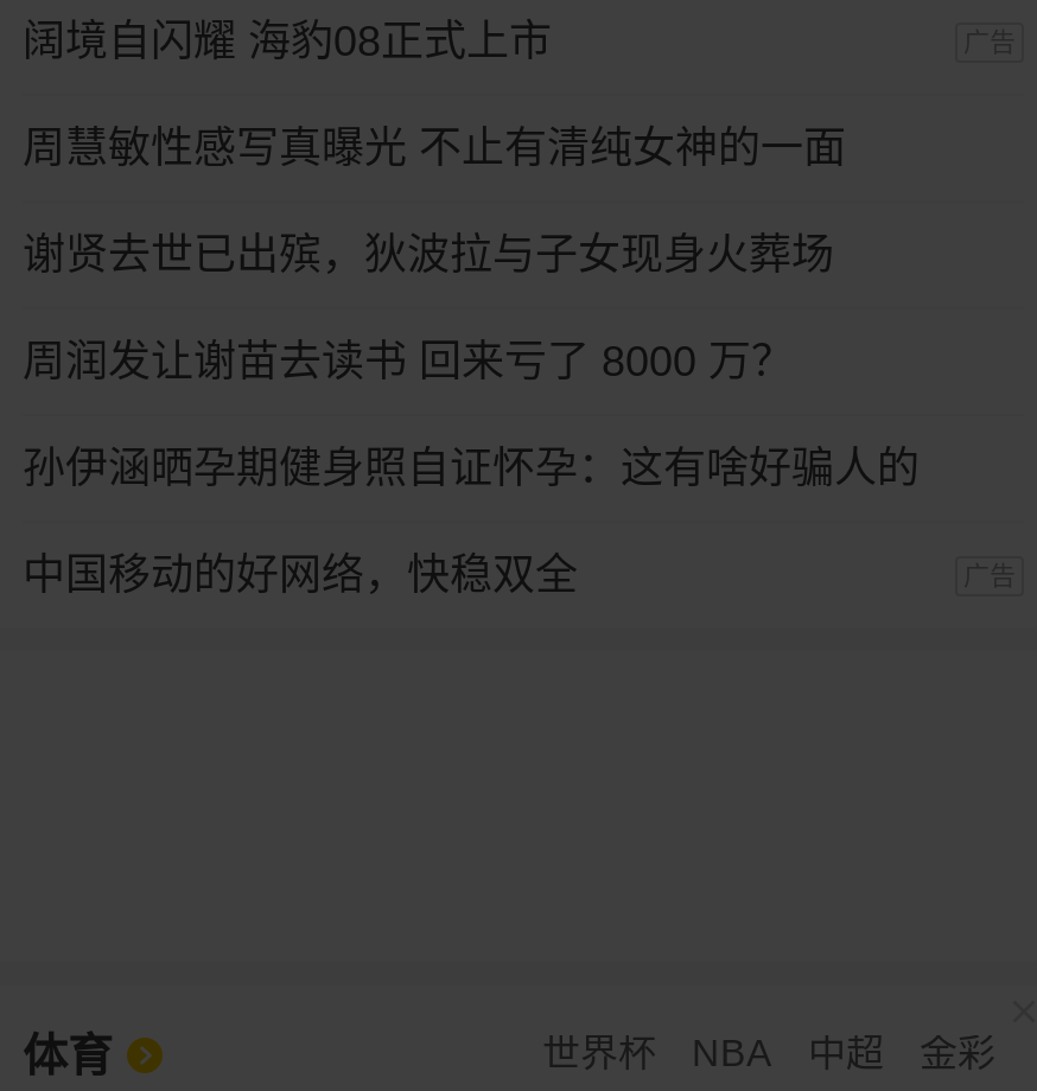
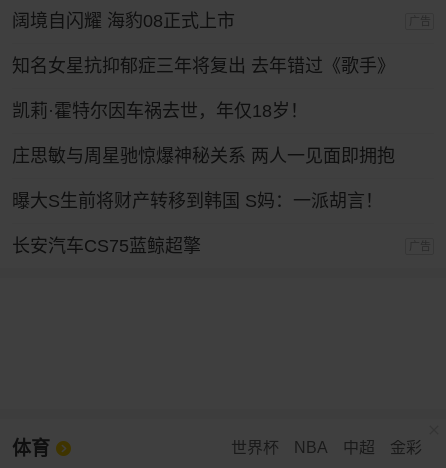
- 周慧敏性感写真曝光 不止有清纯女神的一面
+ 知名女星抗抑郁症三年将复出 去年错过《歌手》

- 谢贤去世已出殡，狄波拉与子女现身火葬场
+ 凯莉·霍特尔因车祸去世，年仅18岁！

- 周润发让谢苗去读书 回来亏了 8000 万？
+ 庄思敏与周星驰惊爆神秘关系 两人一见面即拥抱

- 孙伊涵晒孕期健身照自证怀孕：这有啥好骗人的
+ 曝大S生前将财产转移到韩国 S妈：一派胡言！

- 中国移动的好网络，快稳双全
+ 长安汽车CS75蓝鲸超擎
